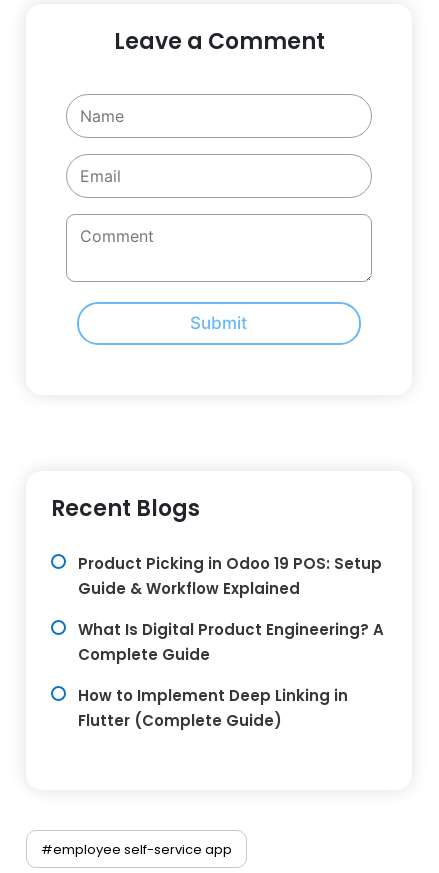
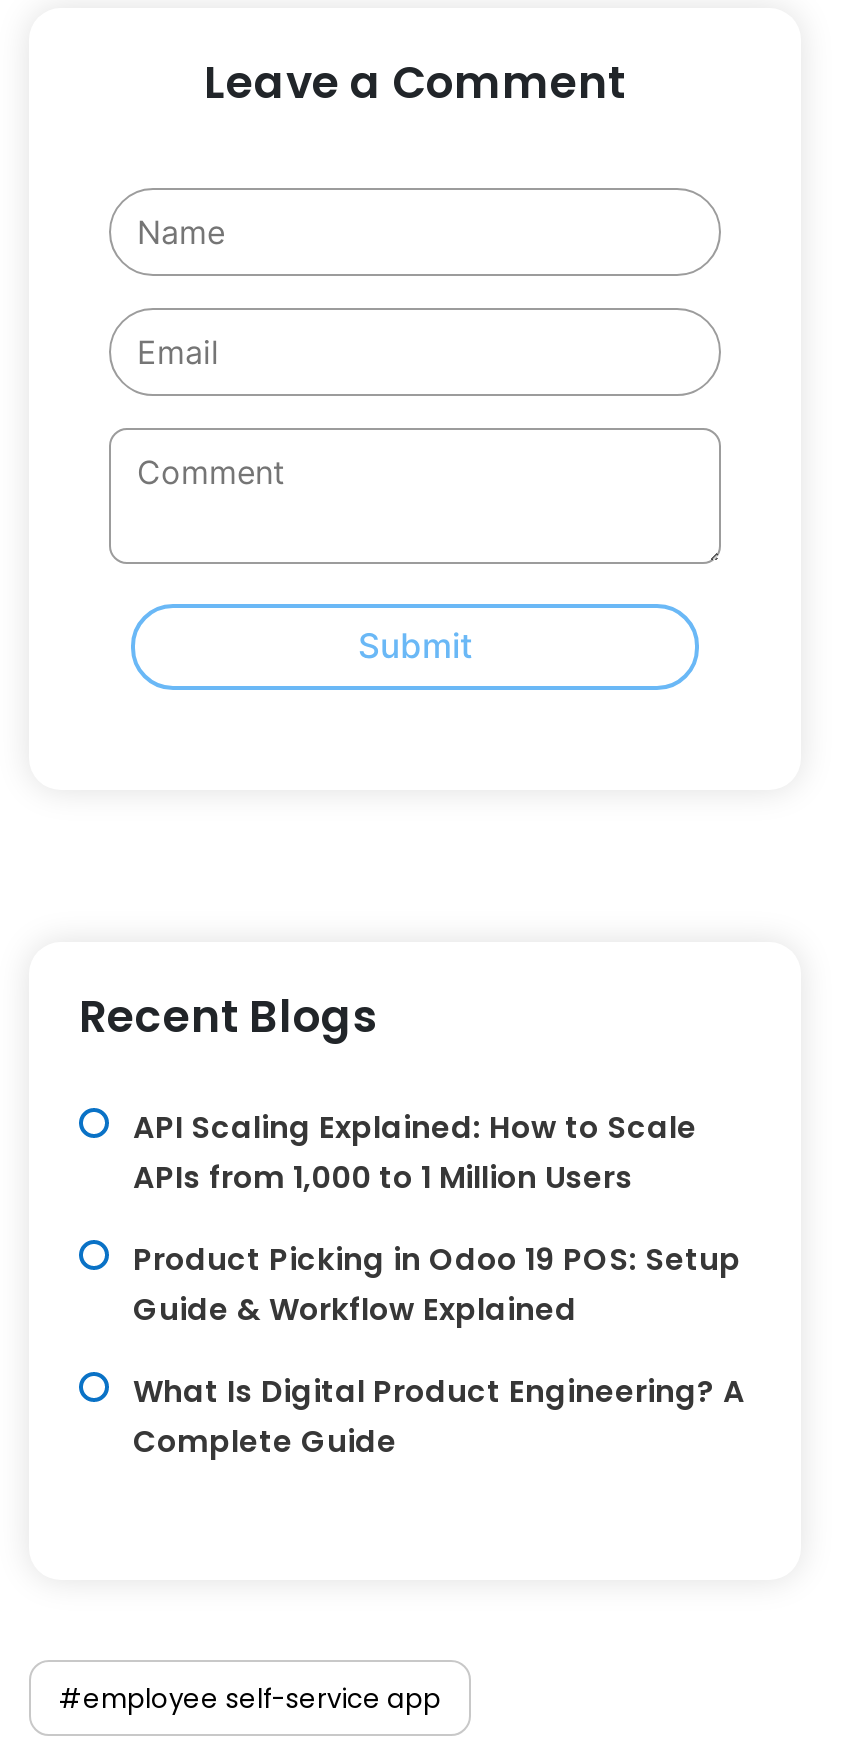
+ API Scaling Explained: How to Scale
+ APIs from 1,000 to 1 Million Users

moved down: Product Picking in Odoo 19 POS: Setup | Guide & Workflow Explained | What Is Digital Product Engineering? A | Complete Guide

- How to Implement Deep Linking in
- Flutter (Complete Guide)
